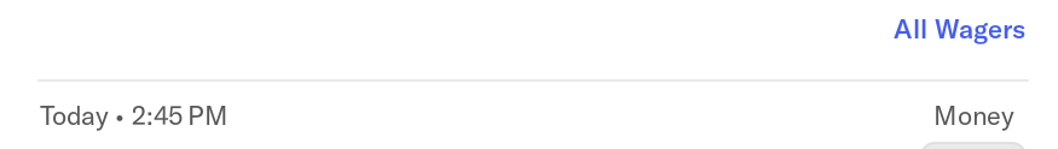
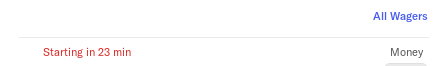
- Today • 2:45 PM
+ Starting in 23 min
